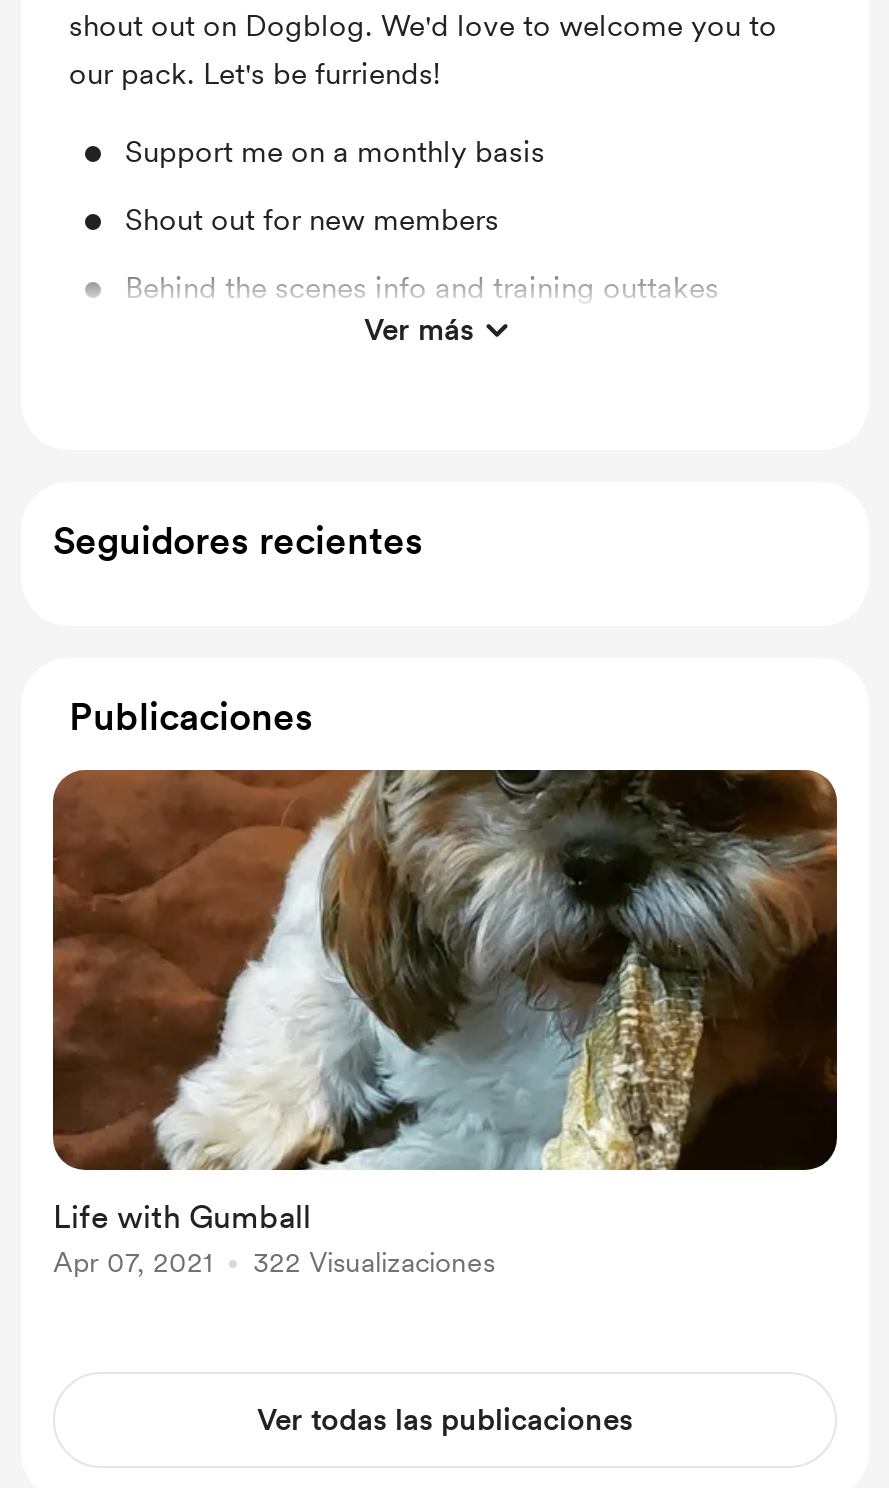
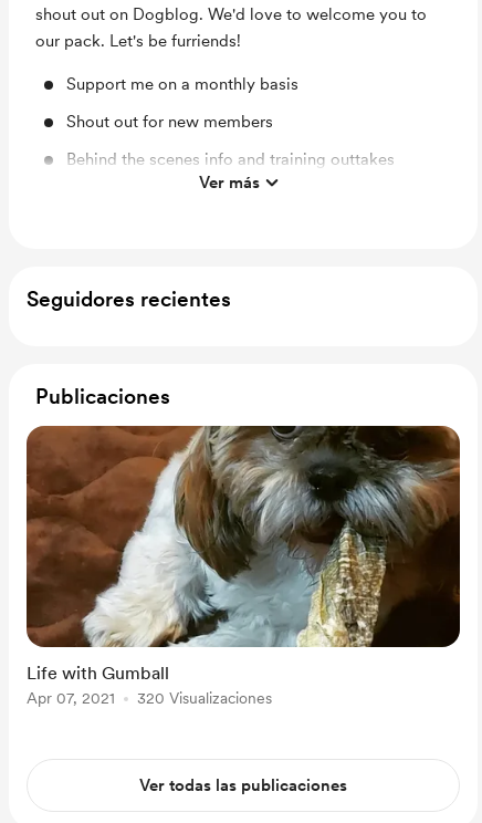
- 322 Visualizaciones
+ 320 Visualizaciones
